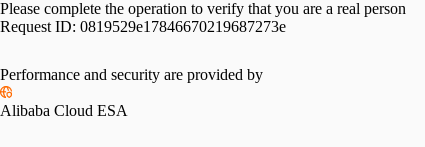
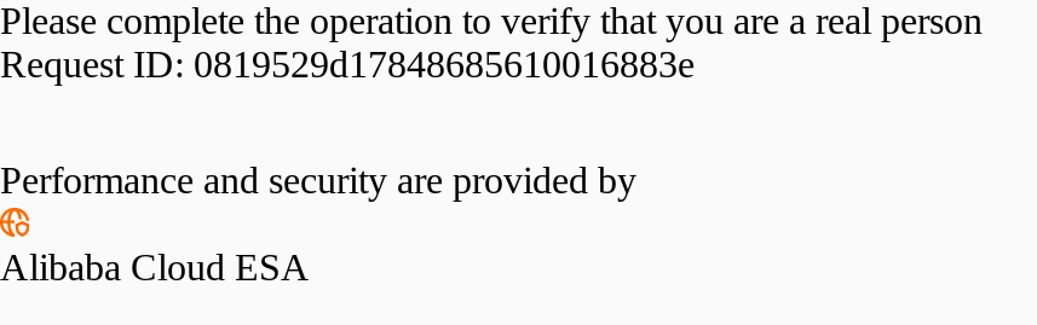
- Request ID: 0819529e17846670219687273e
+ Request ID: 0819529d17848685610016883e
